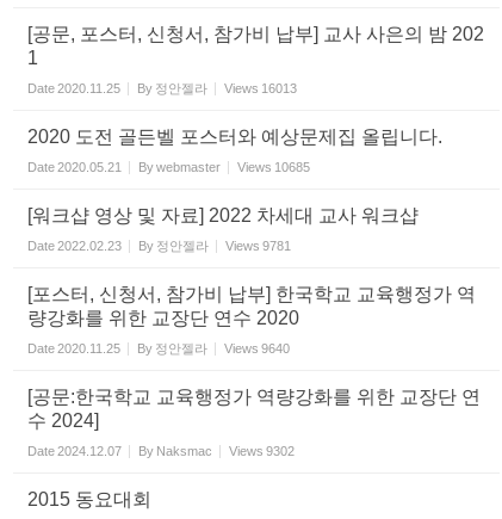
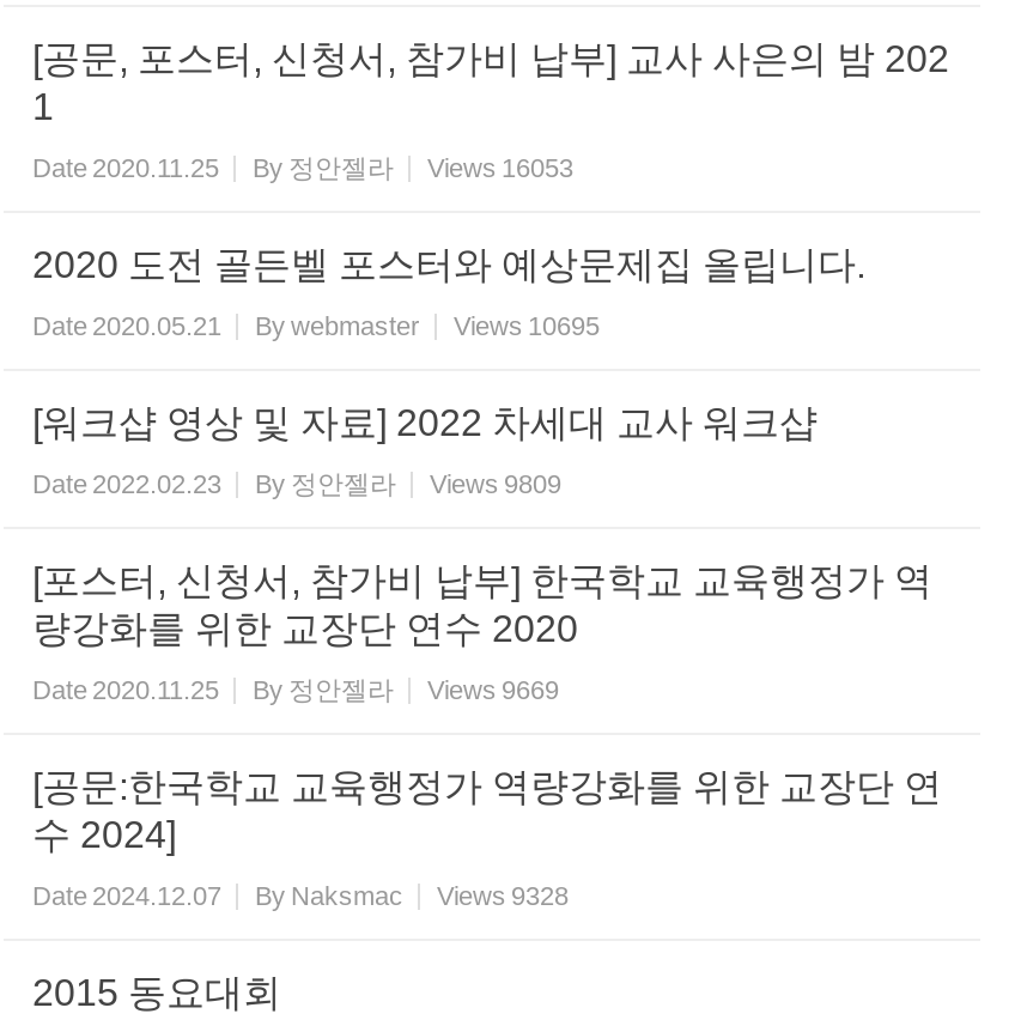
- Date 2020.11.25 By 정안젤라 Views 16013
+ Date 2020.11.25 By 정안젤라 Views 16053

- Date 2020.05.21 By webmaster Views 10685
+ Date 2020.05.21 By webmaster Views 10695

- Date 2022.02.23 By 정안젤라 Views 9781
+ Date 2022.02.23 By 정안젤라 Views 9809

- Date 2020.11.25 By 정안젤라 Views 9640
+ Date 2020.11.25 By 정안젤라 Views 9669

- Date 2024.12.07 By Naksmac Views 9302
+ Date 2024.12.07 By Naksmac Views 9328
